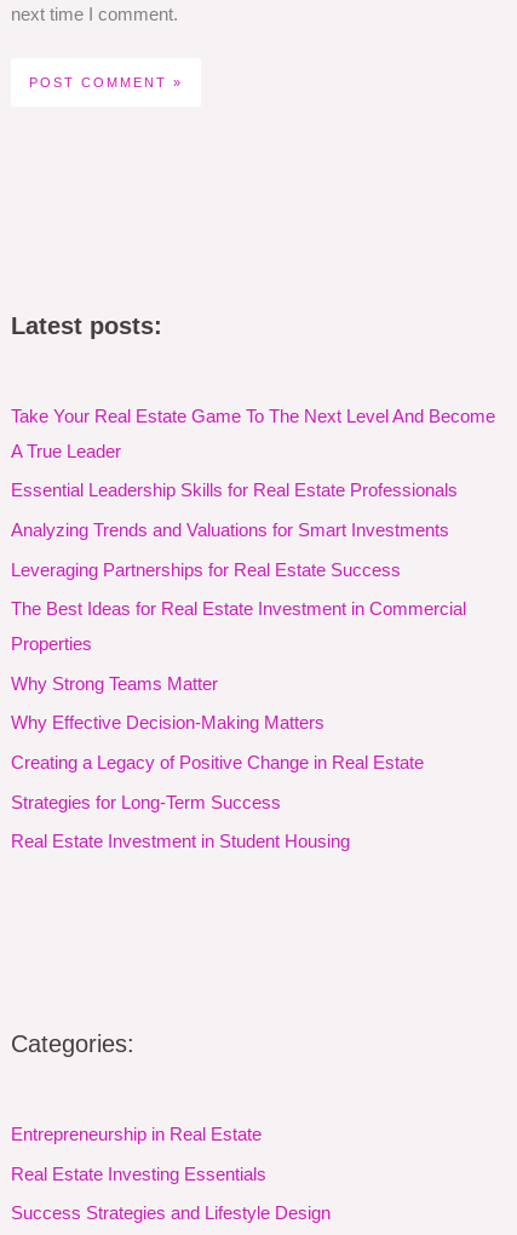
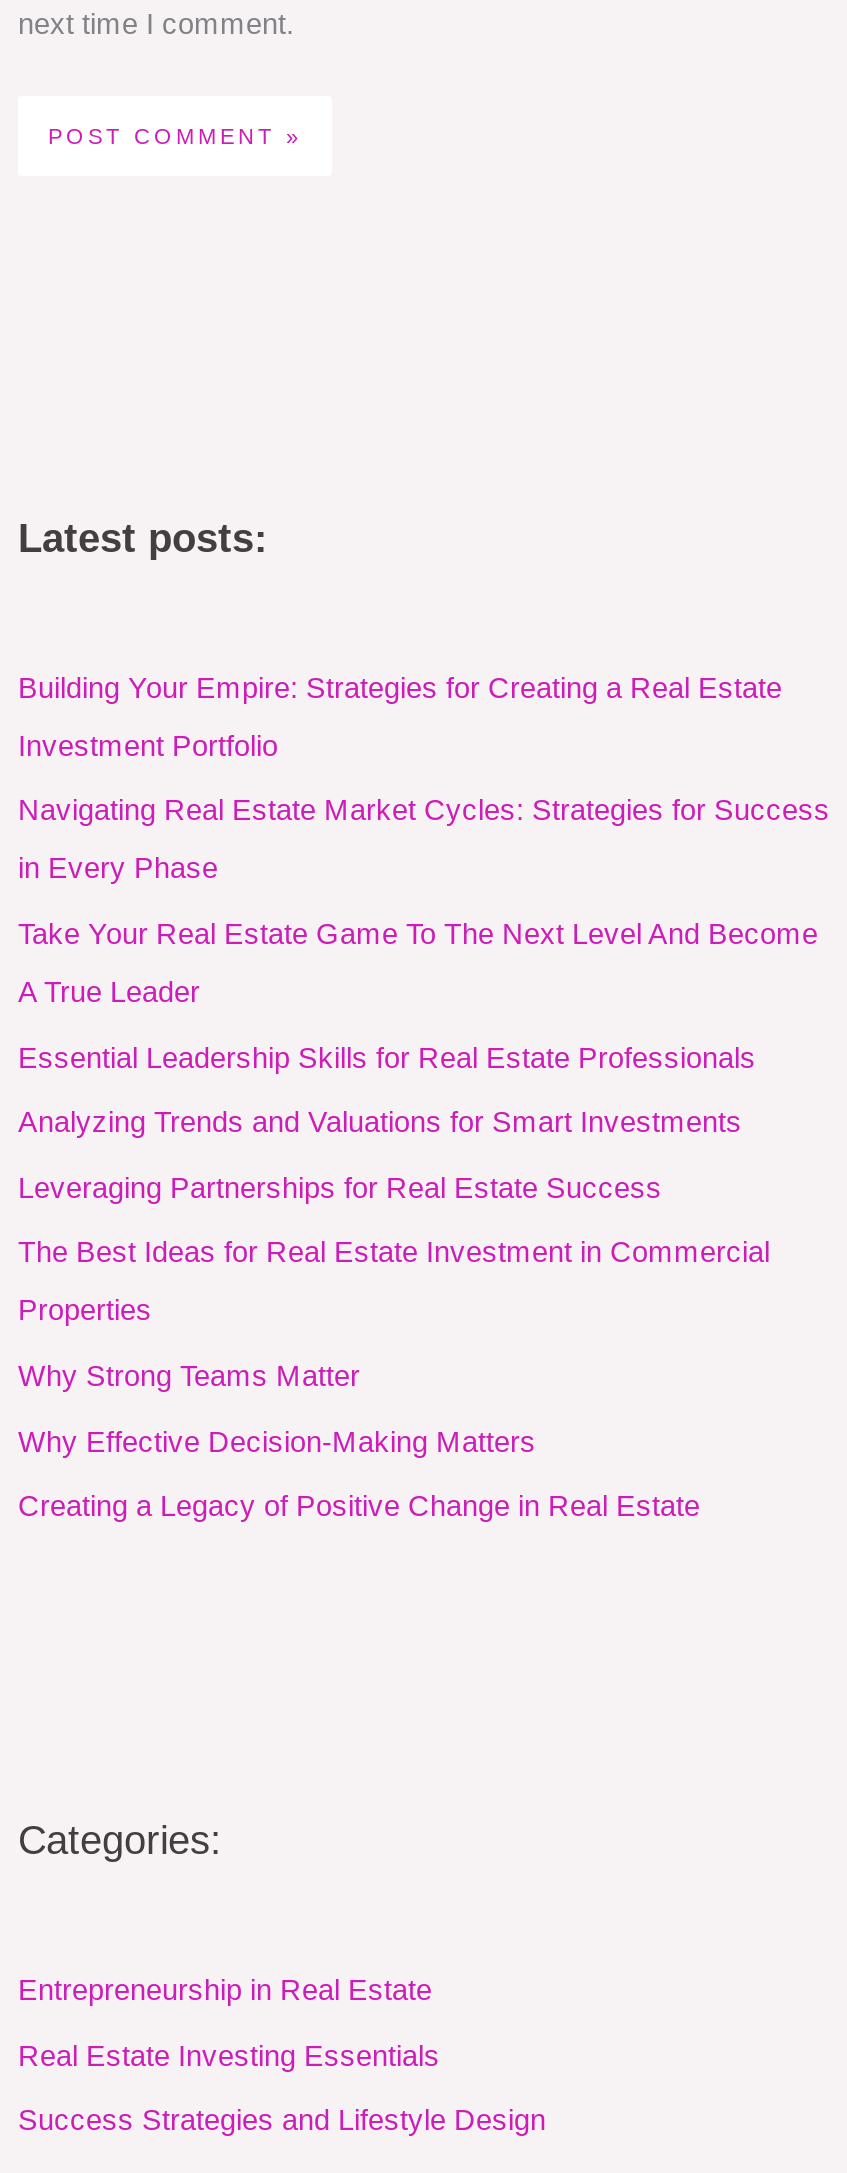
+ Building Your Empire: Strategies for Creating a Real Estate
+ Investment Portfolio
+ Navigating Real Estate Market Cycles: Strategies for Success
+ in Every Phase

moved down: Take Your Real Estate Game To The Next Level And Become | A True Leader | Essential Leadership Skills for Real Estate Professionals | ... | Why Effective Decision-Making Matters | Creating a Legacy of Positive Change in Real Estate

- Strategies for Long-Term Success
- Real Estate Investment in Student Housing
